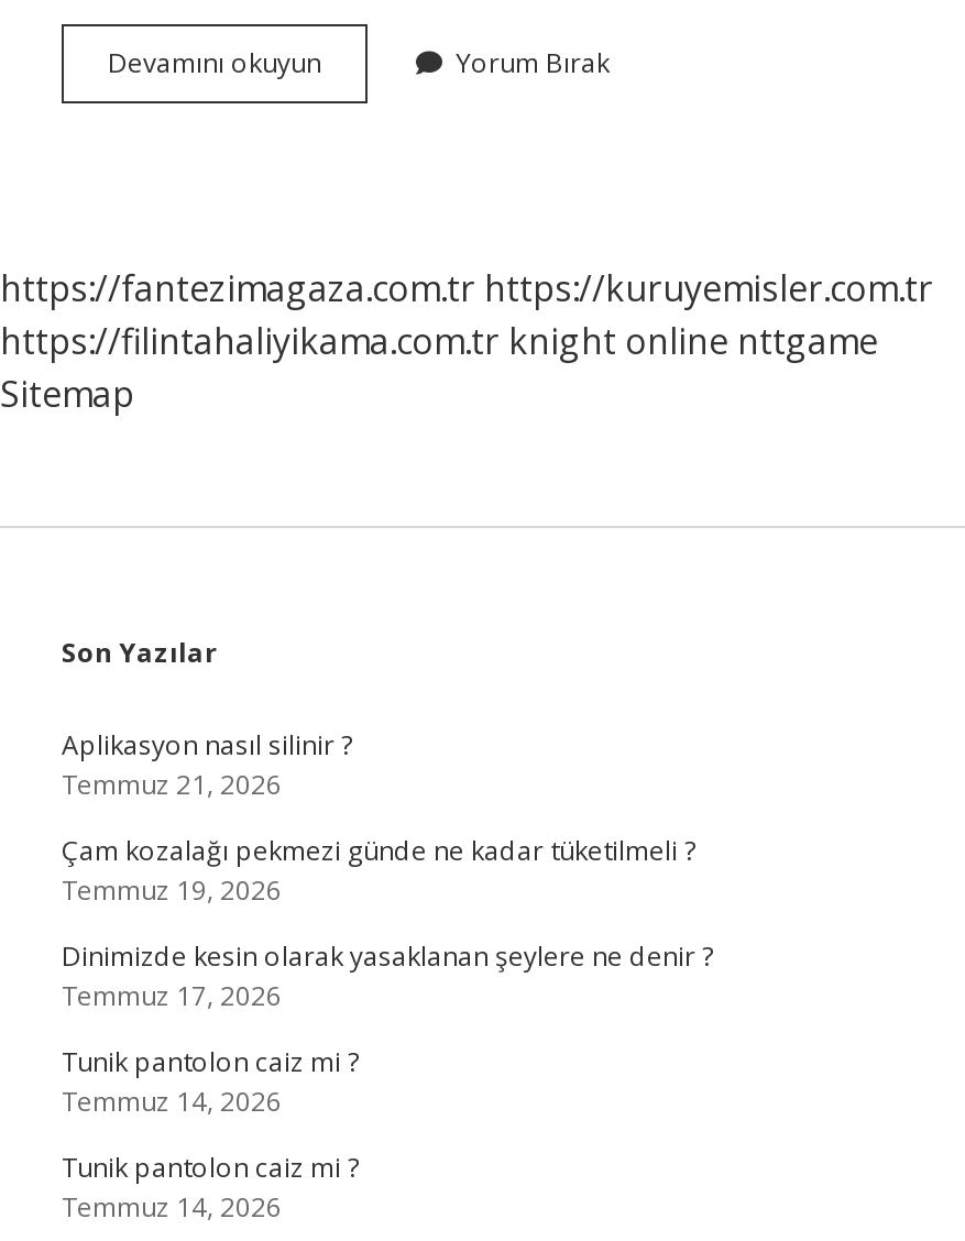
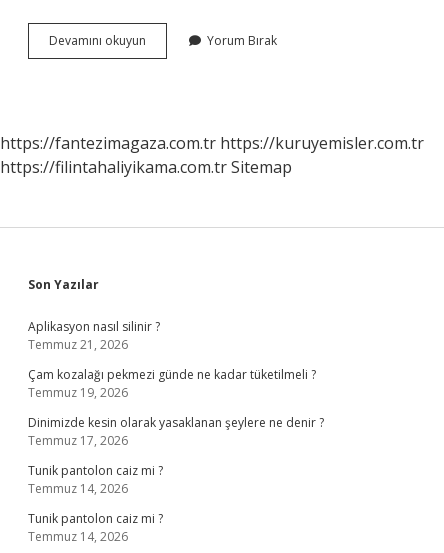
- https://filintahaliyikama.com.tr knight online nttgame
- Sitemap
+ https://filintahaliyikama.com.tr Sitemap
